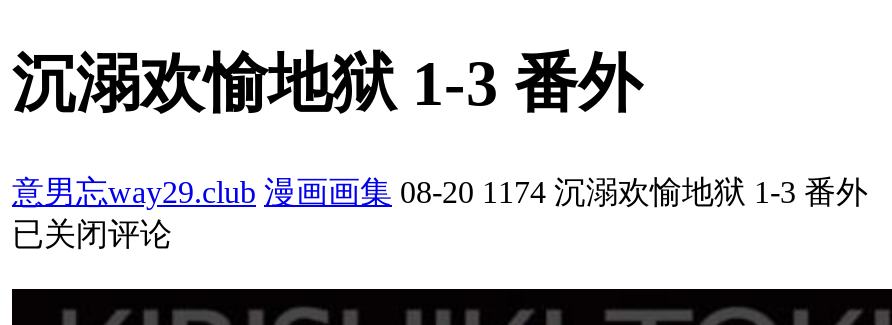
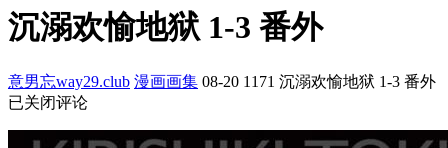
- 意男忘way29.club 漫画画集 08-20 1174 沉溺欢愉地狱 1-3 番外
+ 意男忘way29.club 漫画画集 08-20 1171 沉溺欢愉地狱 1-3 番外
